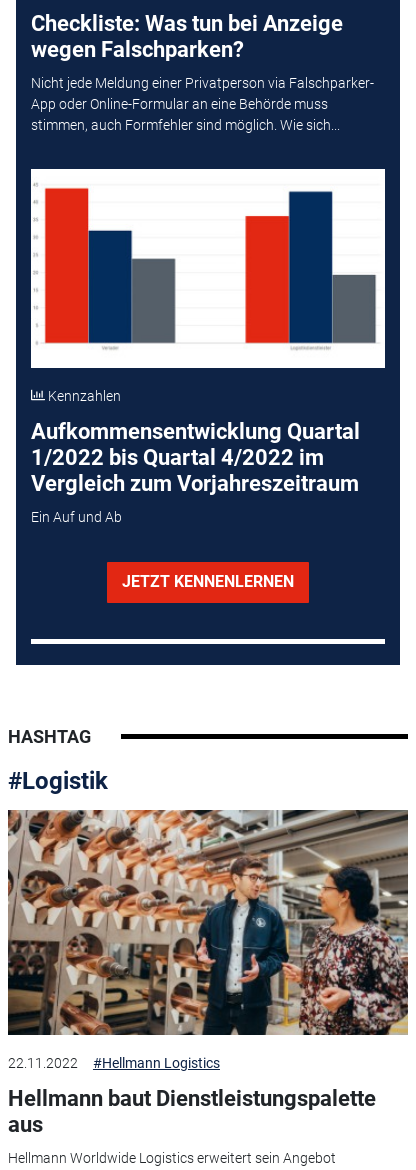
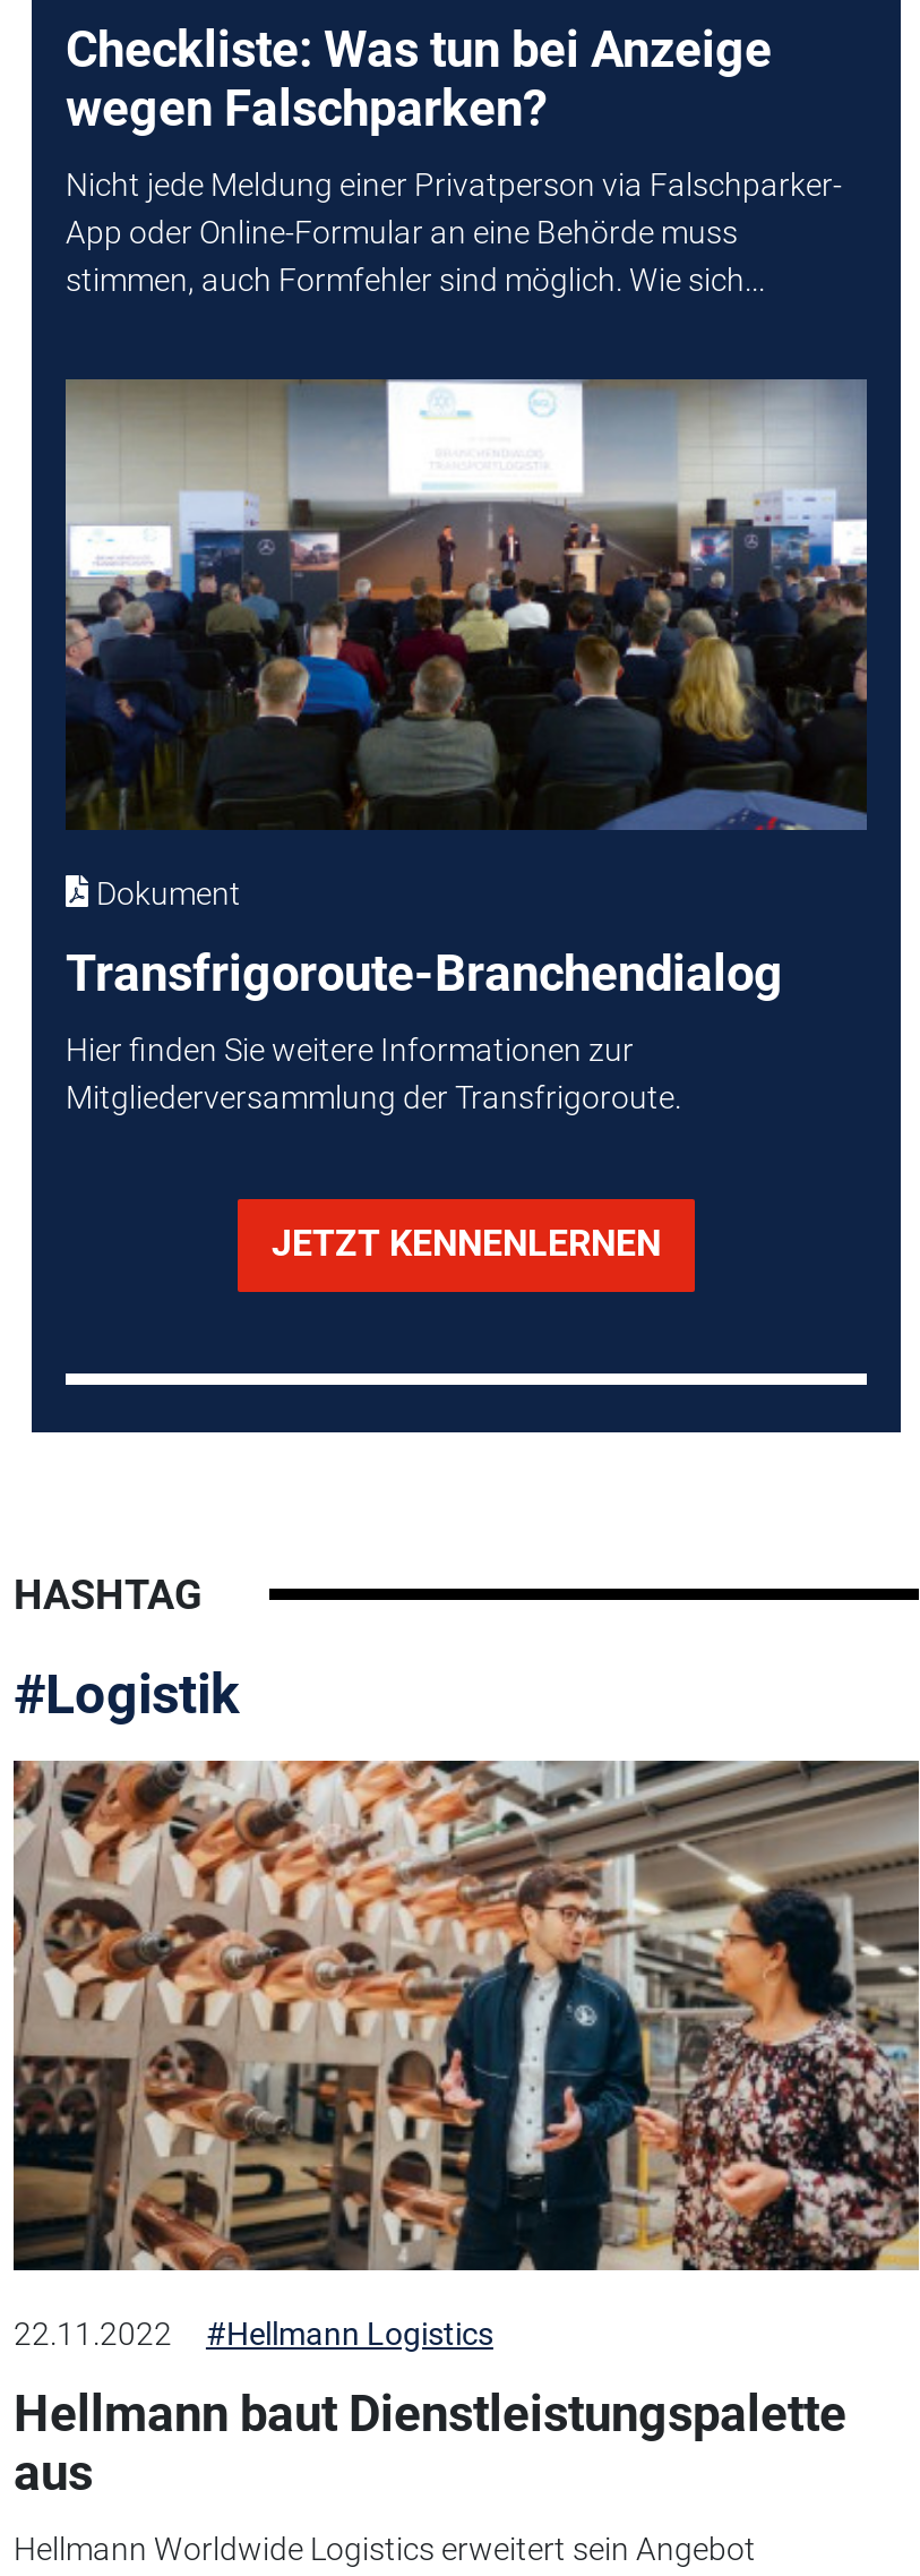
- [image]
- Kennzahlen
+ [image]
+ Dokument

- Aufkommensentwicklung Quartal
- 1/2022 bis Quartal 4/2022 im
- Vergleich zum Vorjahreszeitraum
+ Transfrigoroute-Branchendialog

- Ein Auf und Ab
+ Hier finden Sie weitere Informationen zur
+ Mitgliederversammlung der Transfrigoroute.
